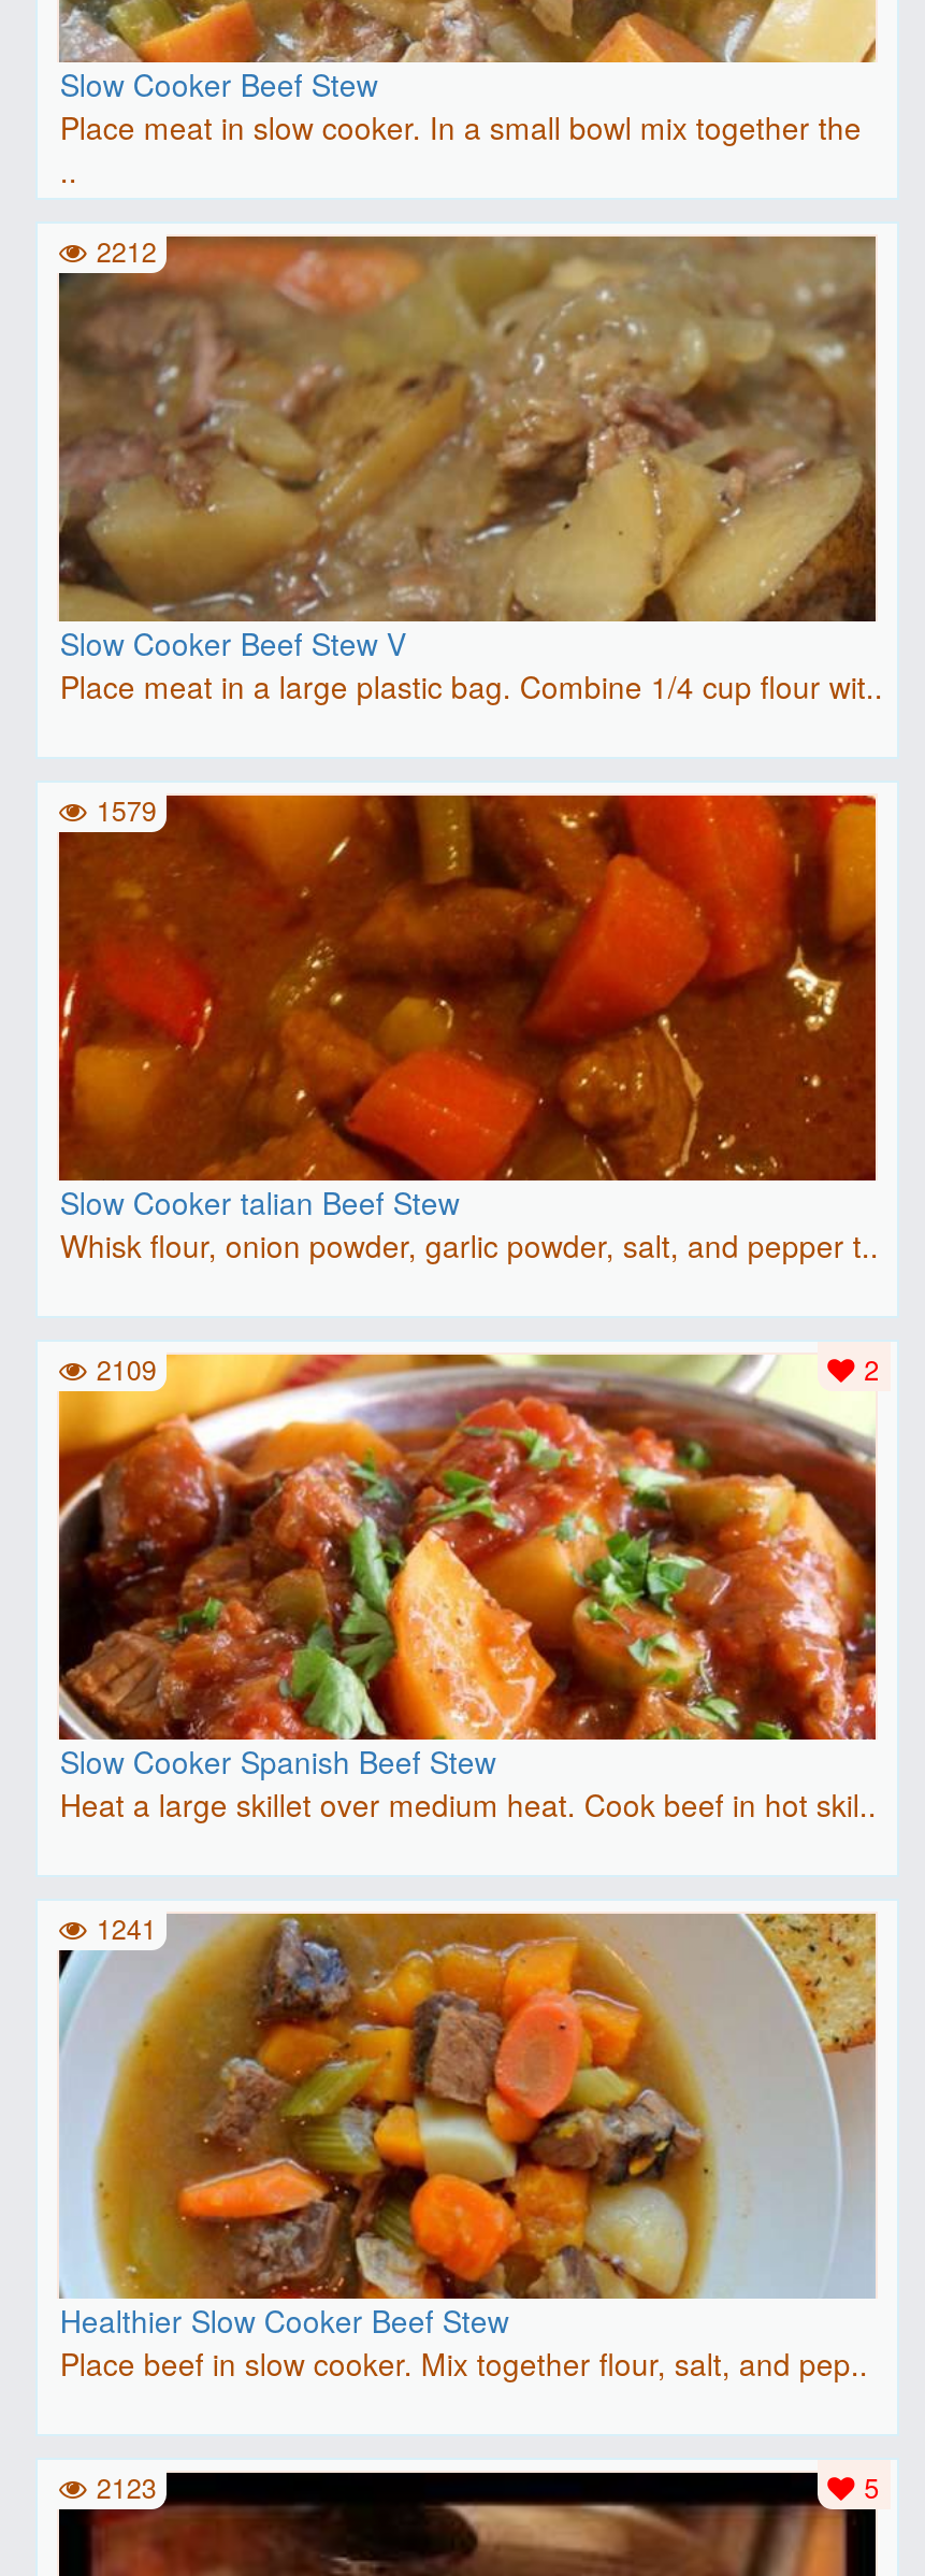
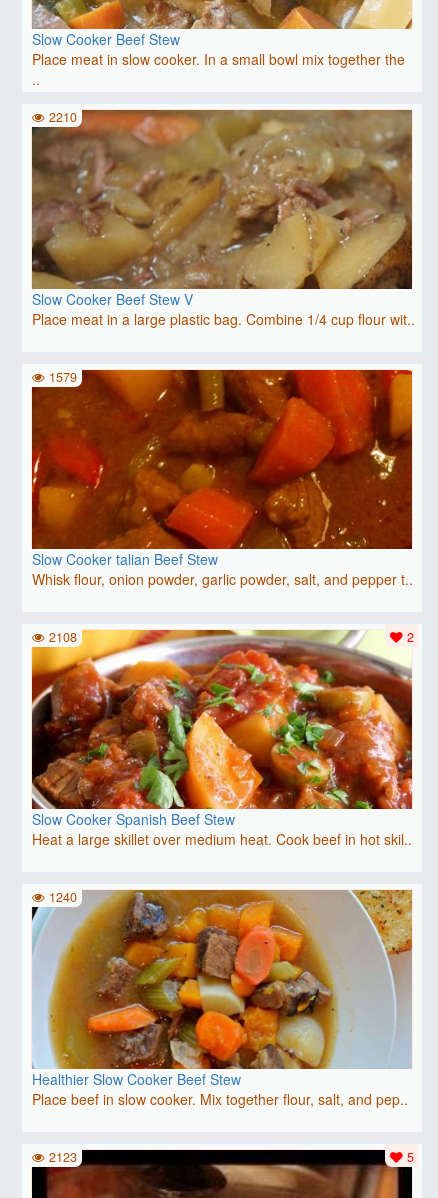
- 2212
+ 2210

- 2109
+ 2108

- 1241
+ 1240
